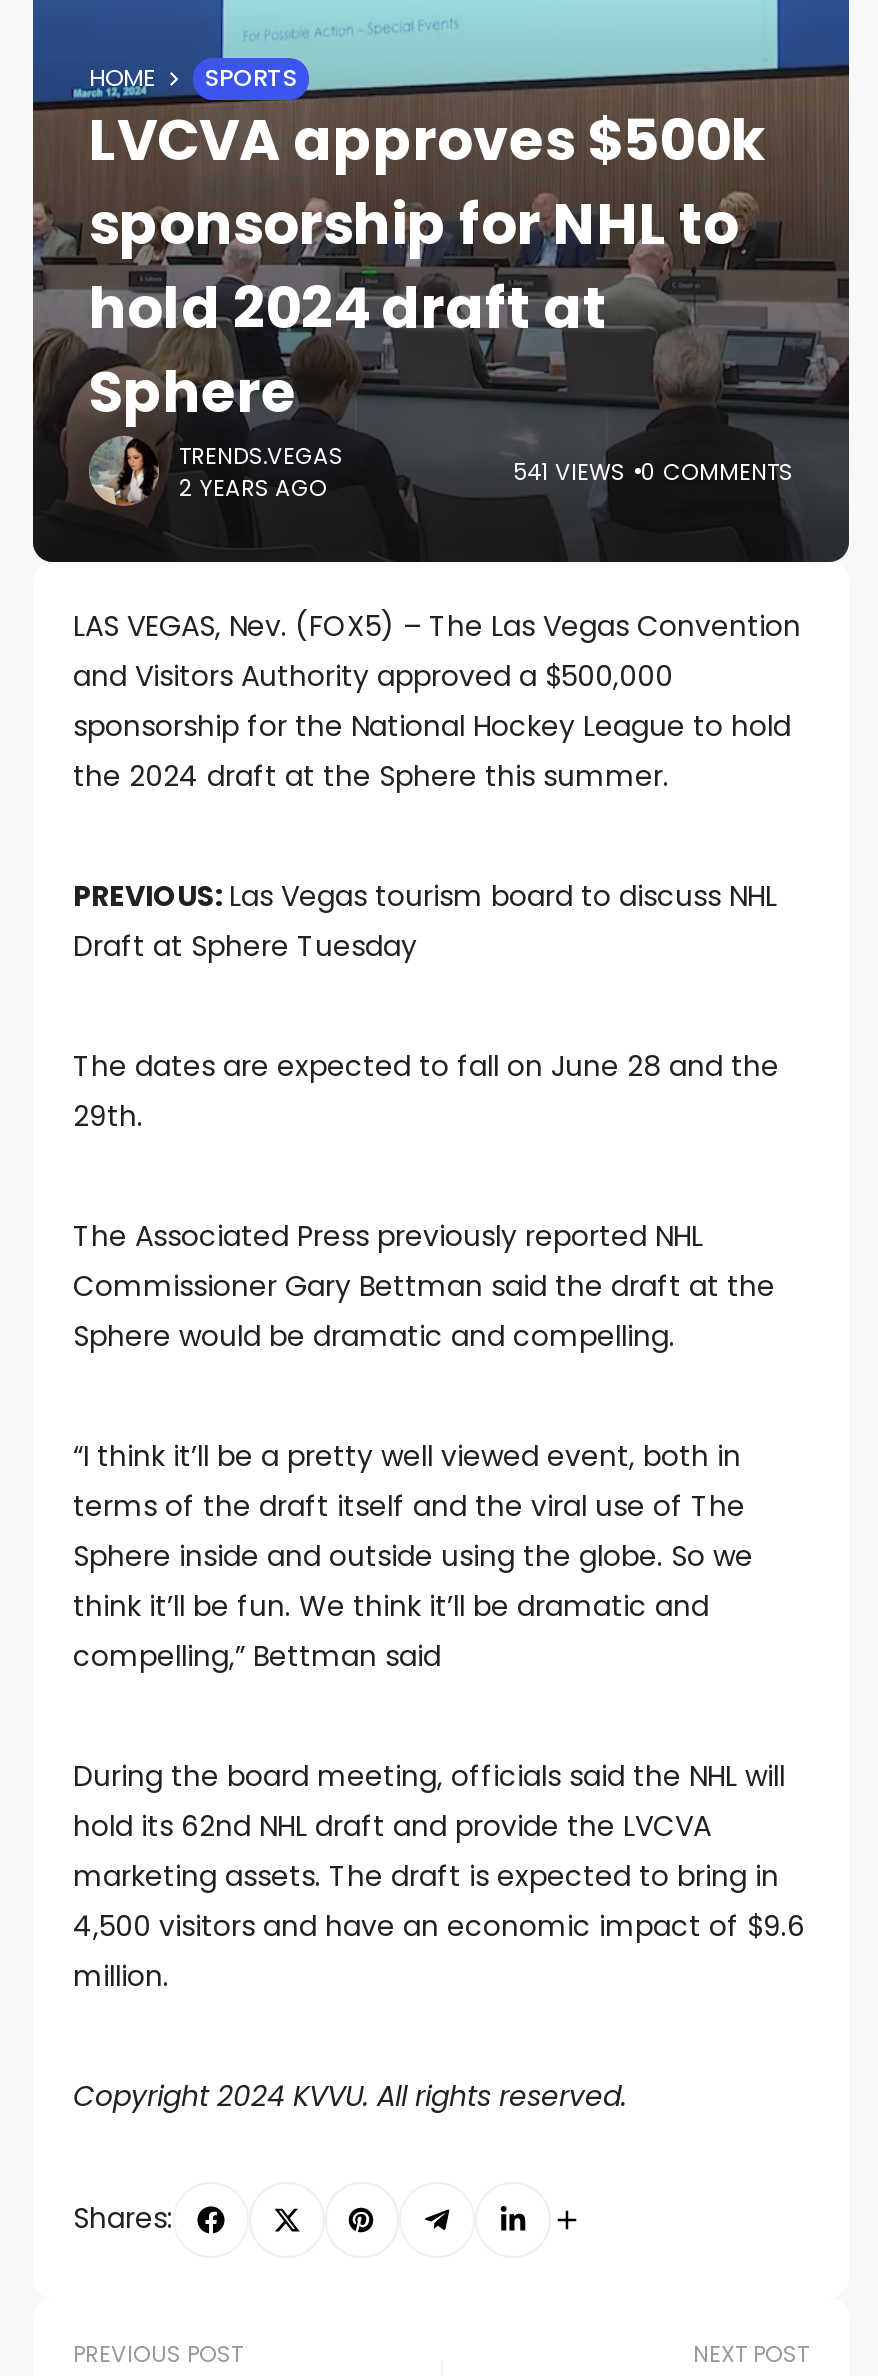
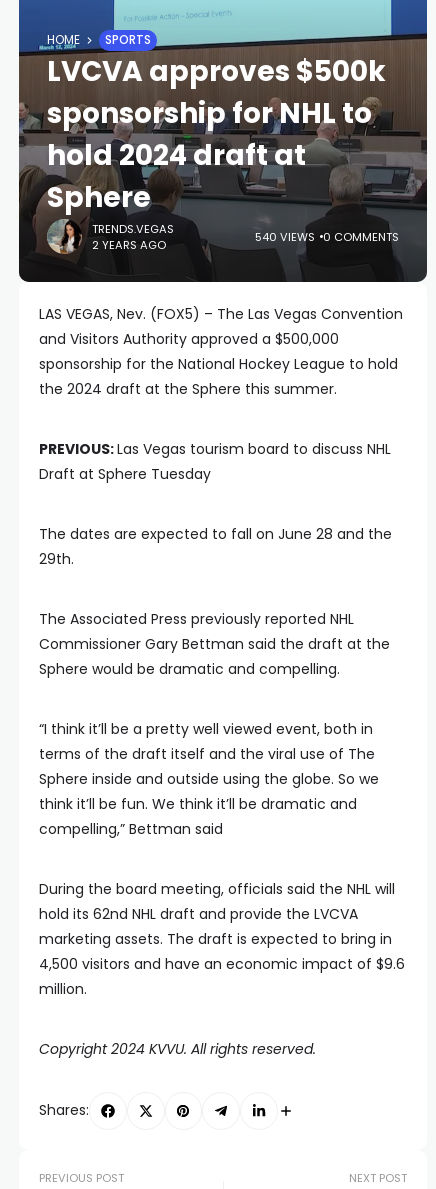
- 541 VIEWS 0 COMMENTS
+ 540 VIEWS 0 COMMENTS
